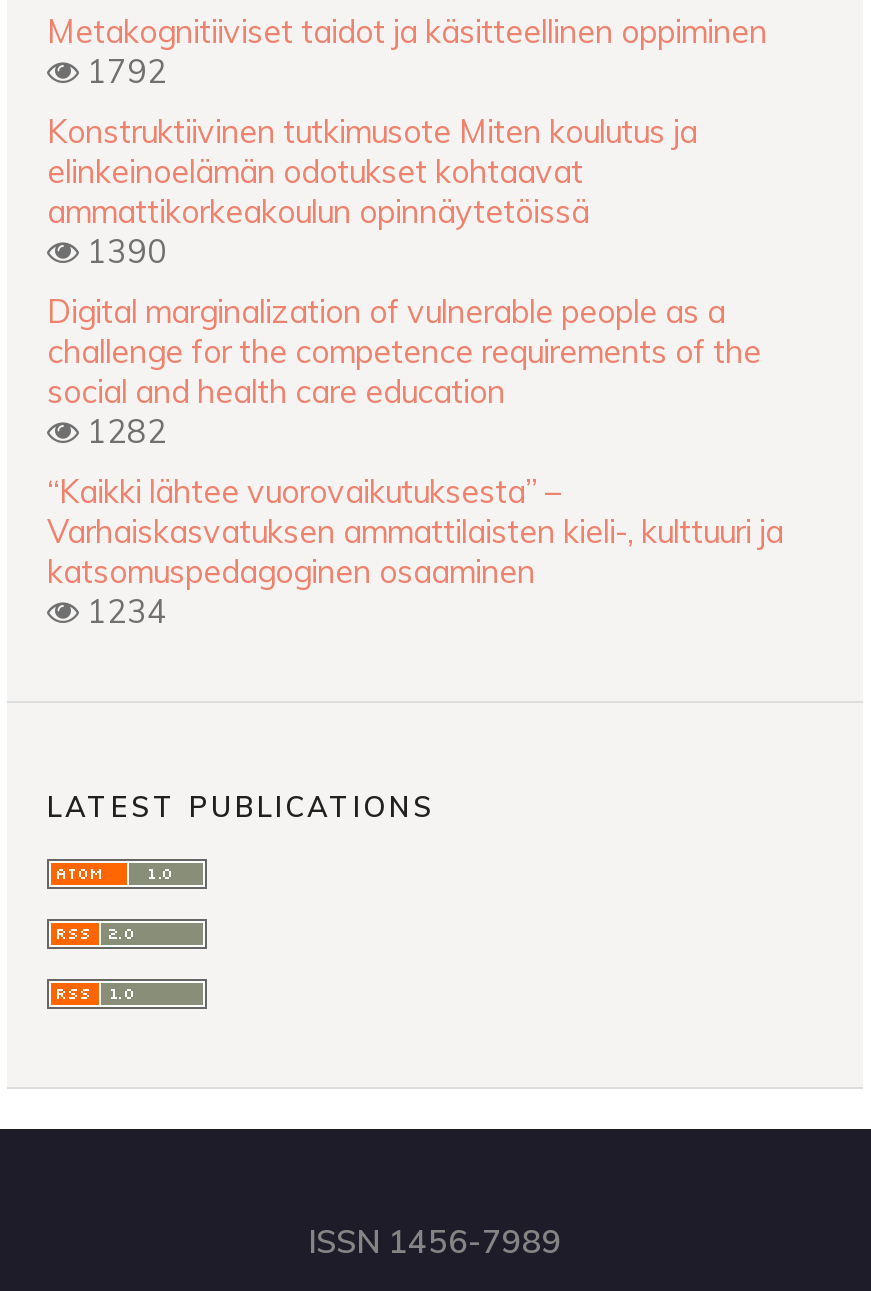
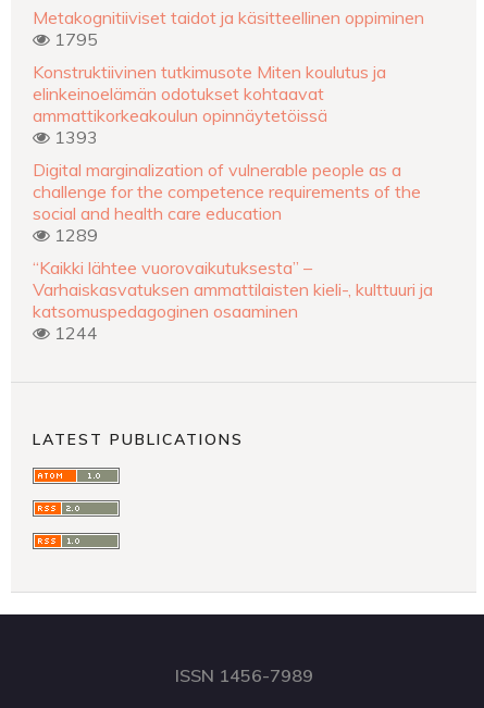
- 1792
+ 1795

- 1390
+ 1393

- 1282
+ 1289

- 1234
+ 1244
